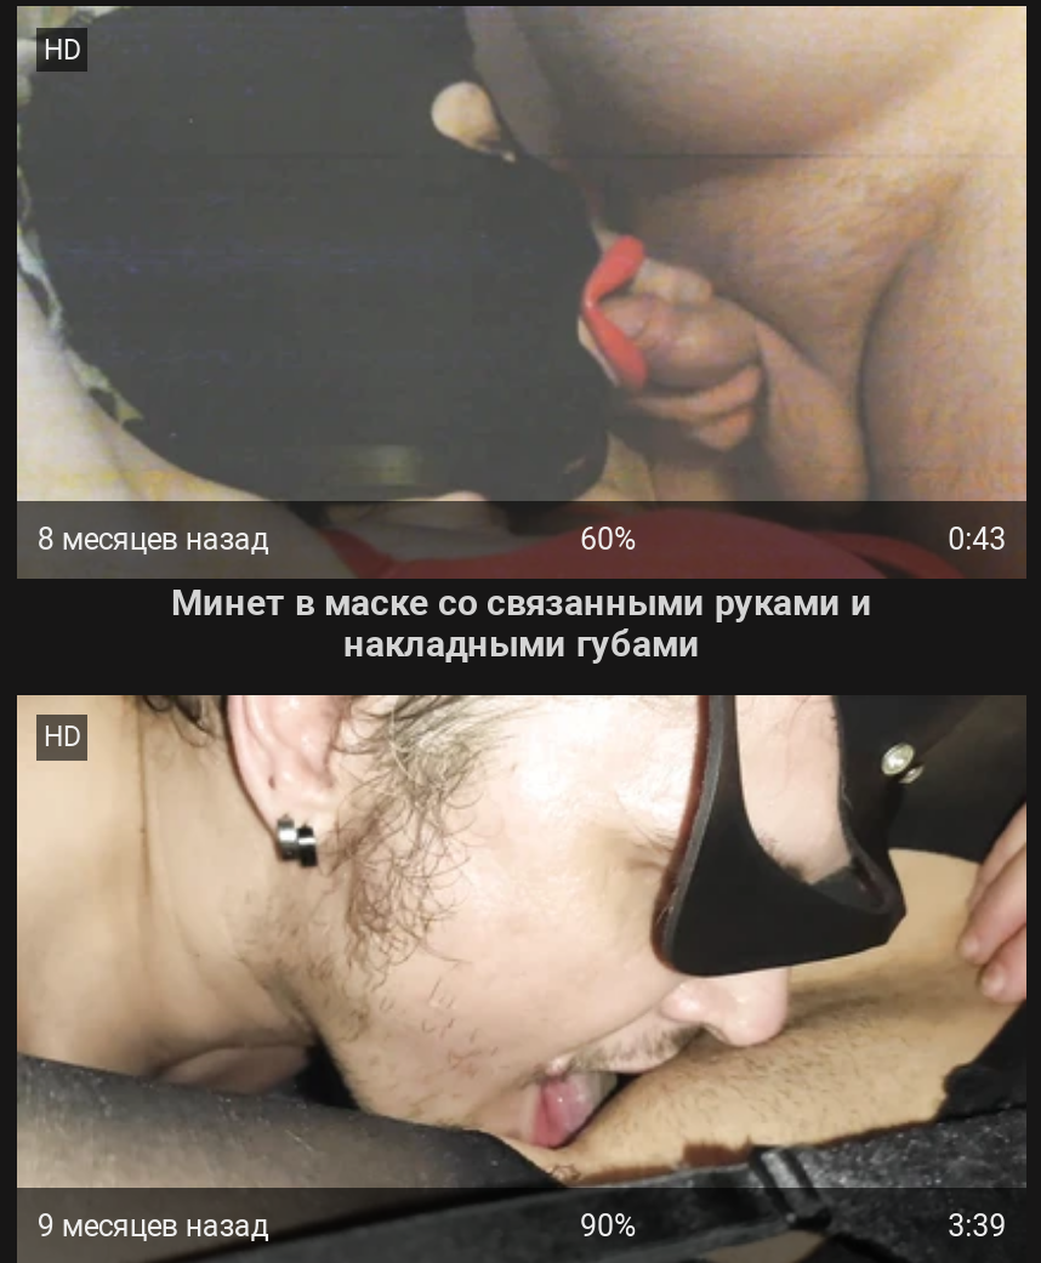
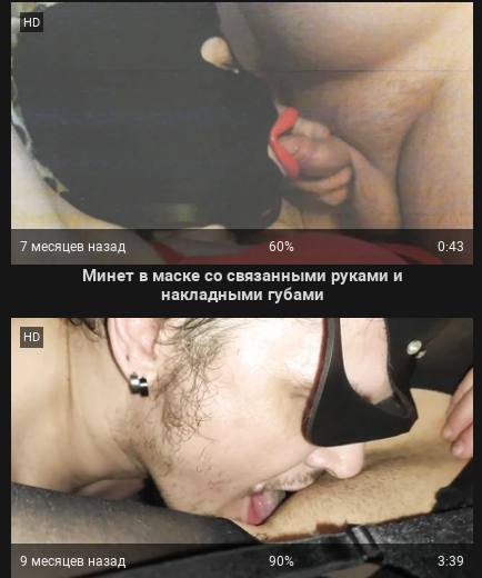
- 8 месяцев назад
+ 7 месяцев назад
